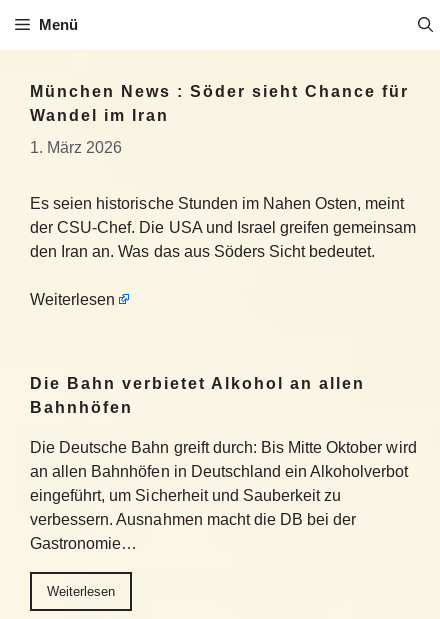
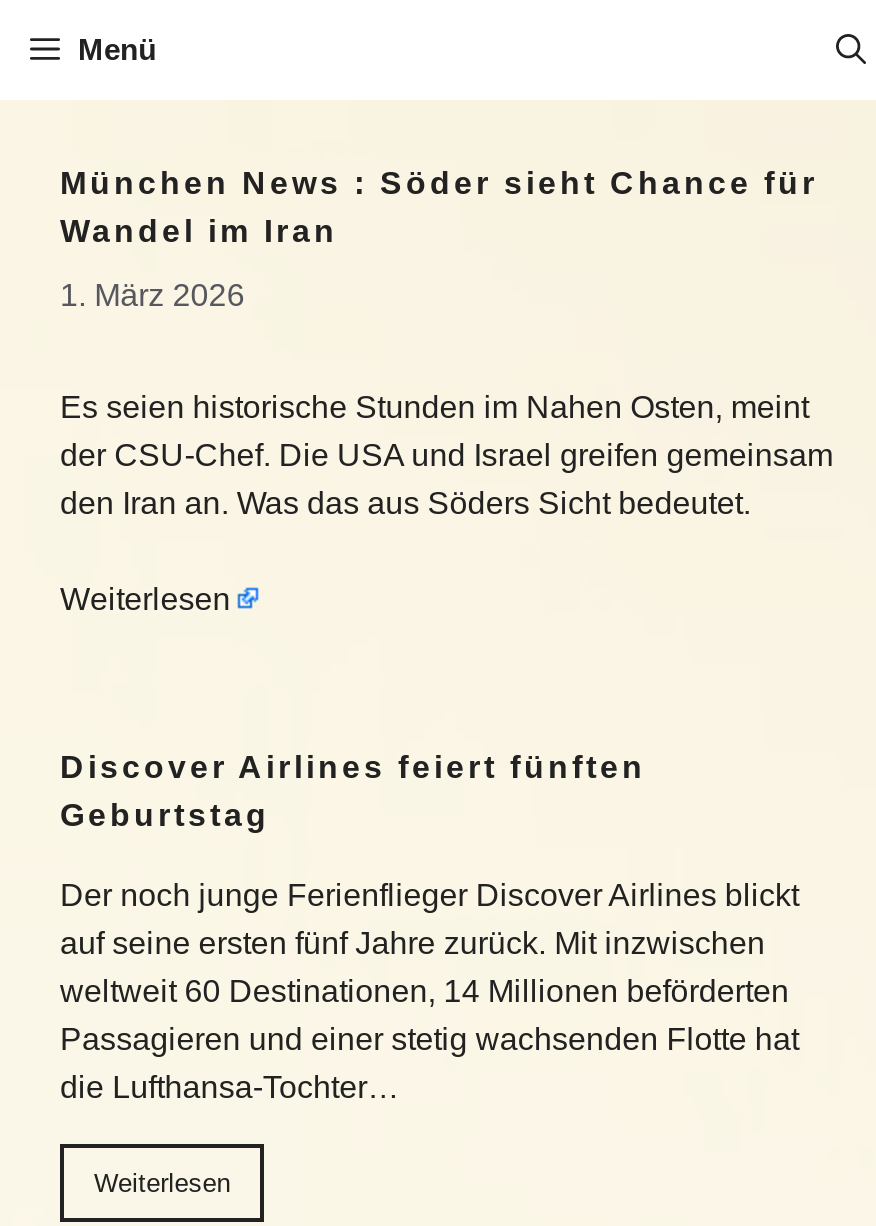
- Die Bahn verbietet Alkohol an allen
- Bahnhöfen
+ Discover Airlines feiert fünften
+ Geburtstag

- Die Deutsche Bahn greift durch: Bis Mitte Oktober wird
- an allen Bahnhöfen in Deutschland ein Alkoholverbot
- eingeführt, um Sicherheit und Sauberkeit zu
- verbessern. Ausnahmen macht die DB bei der
- Gastronomie…
+ Der noch junge Ferienflieger Discover Airlines blickt
+ auf seine ersten fünf Jahre zurück. Mit inzwischen
+ weltweit 60 Destinationen, 14 Millionen beförderten
+ Passagieren und einer stetig wachsenden Flotte hat
+ die Lufthansa-Tochter…
